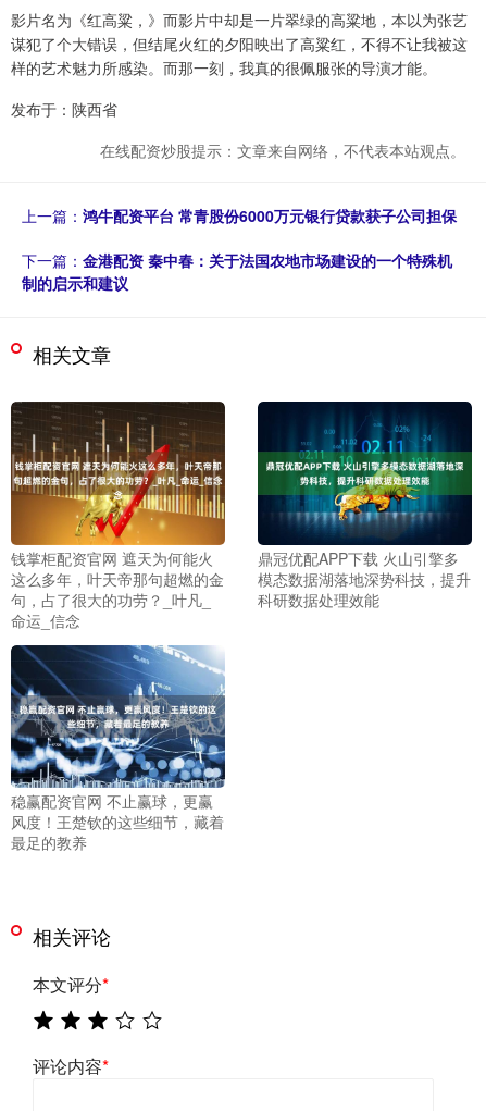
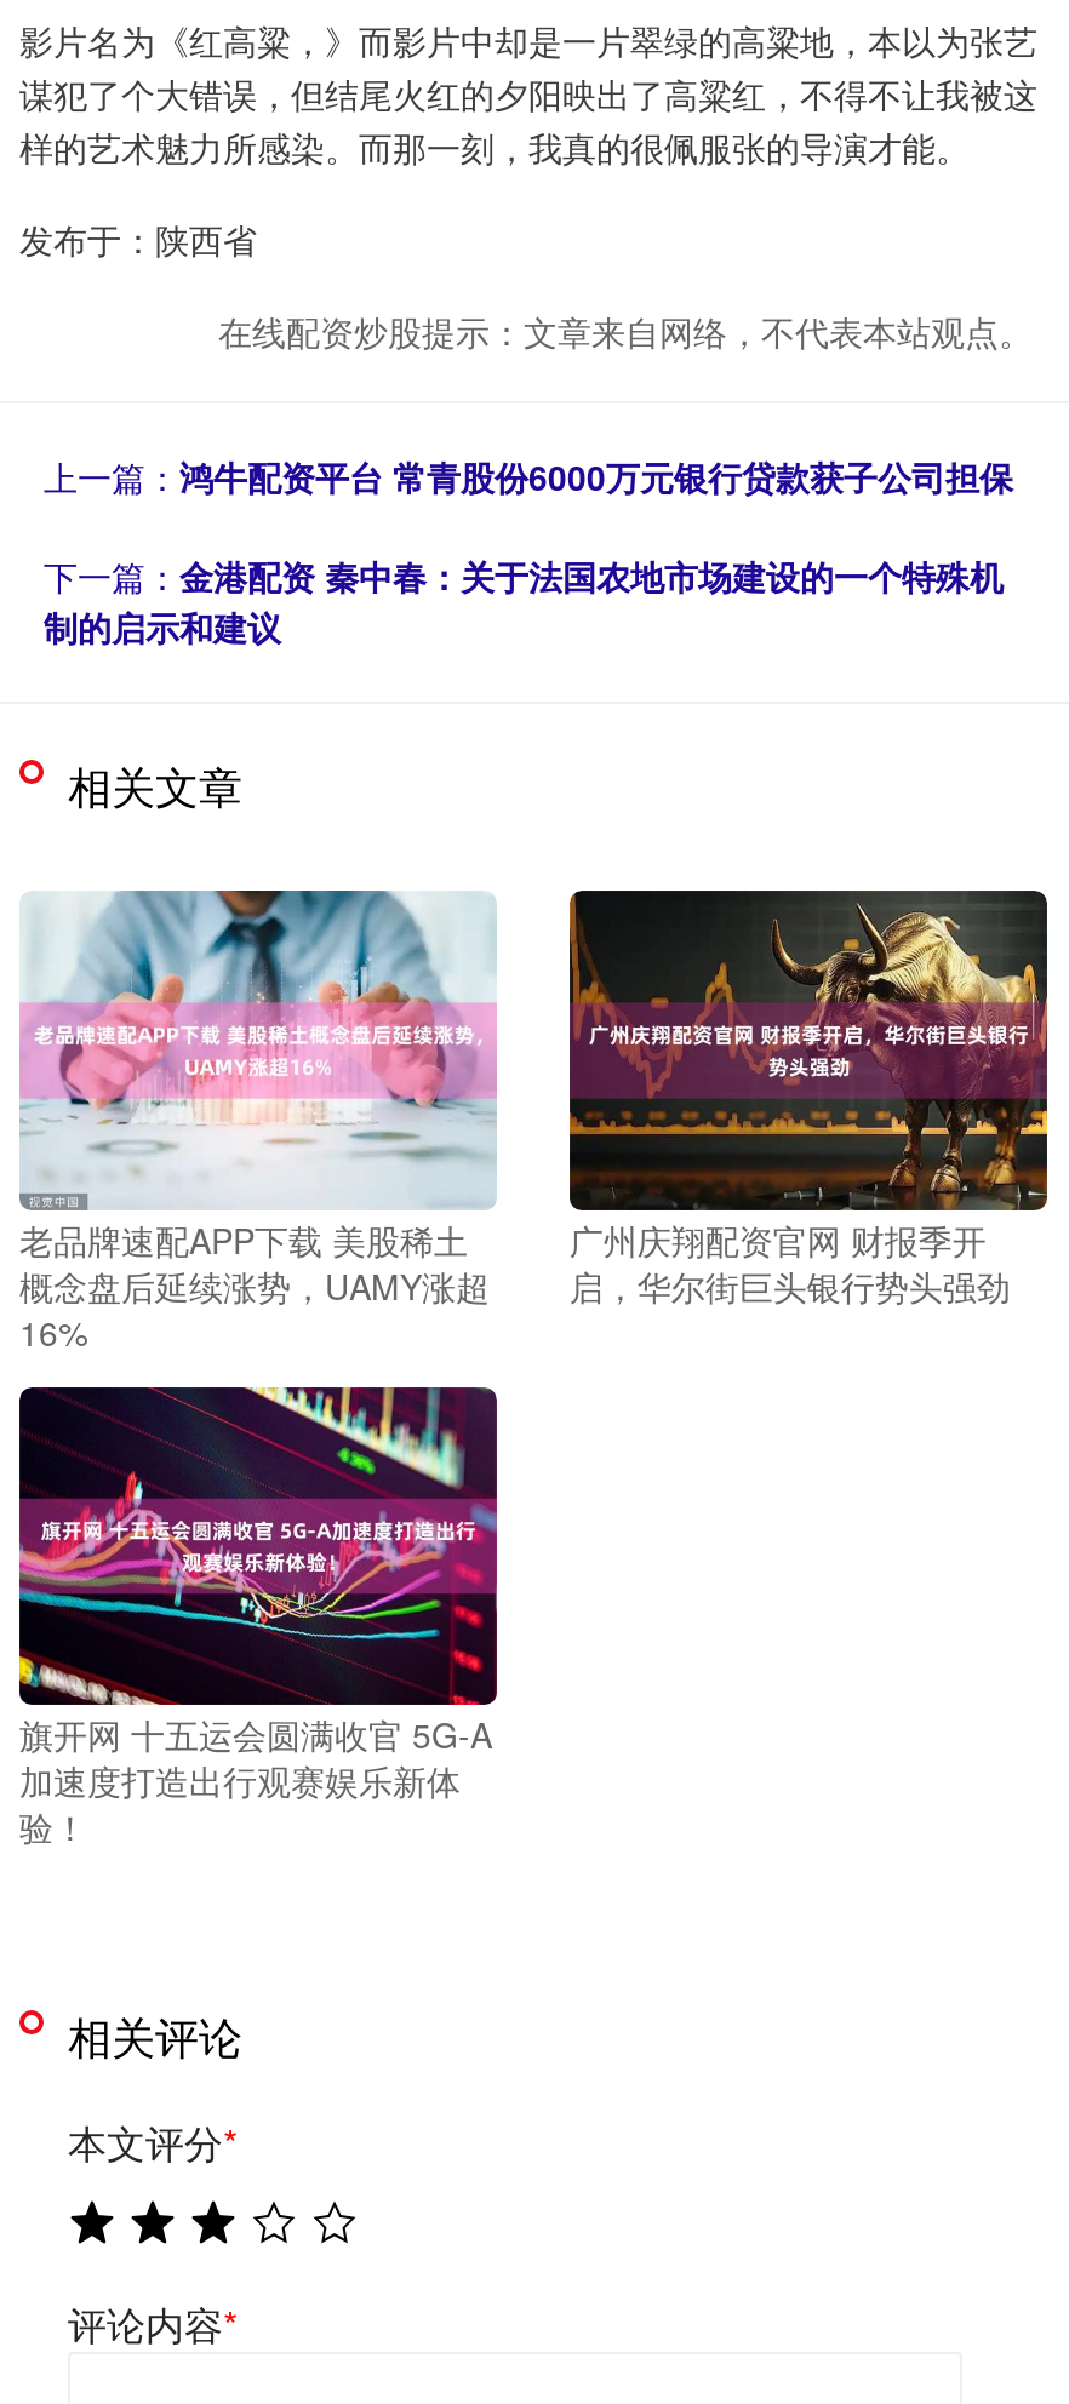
- [image]
- 钱掌柜配资官网 遮天为何能火
- 这么多年，叶天帝那句超燃的金
- 句，占了很大的功劳？_叶凡_
- 命运_信念
+ [image]
+ 老品牌速配APP下载 美股稀土
+ 概念盘后延续涨势，UAMY涨超
+ 16%

- [image]
- 鼎冠优配APP下载 火山引擎多
- 模态数据湖落地深势科技，提升
- 科研数据处理效能
+ [image]
+ 广州庆翔配资官网 财报季开
+ 启，华尔街巨头银行势头强劲

- [image]
- 稳赢配资官网 不止赢球，更赢
- 风度！王楚钦的这些细节，藏着
- 最足的教养
+ [image]
+ 旗开网 十五运会圆满收官 5G-A
+ 加速度打造出行观赛娱乐新体
+ 验！
